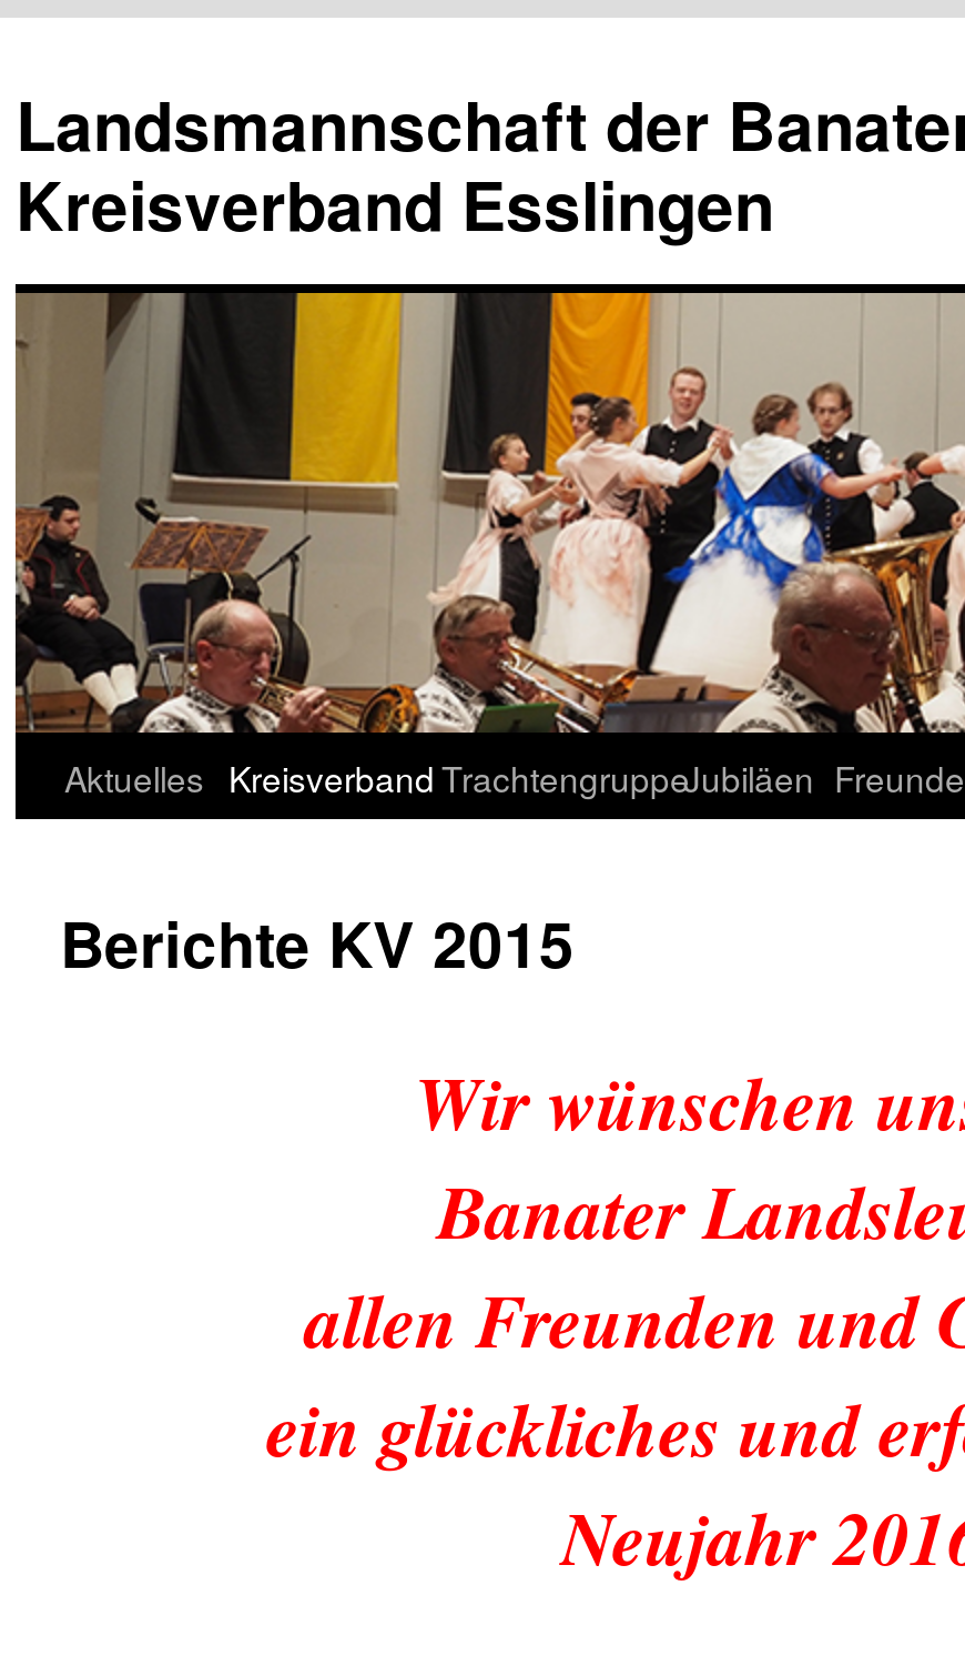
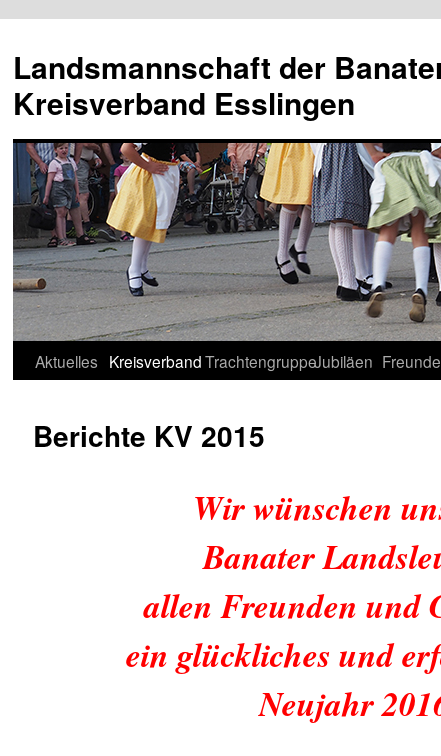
- [image]
+ [image]
